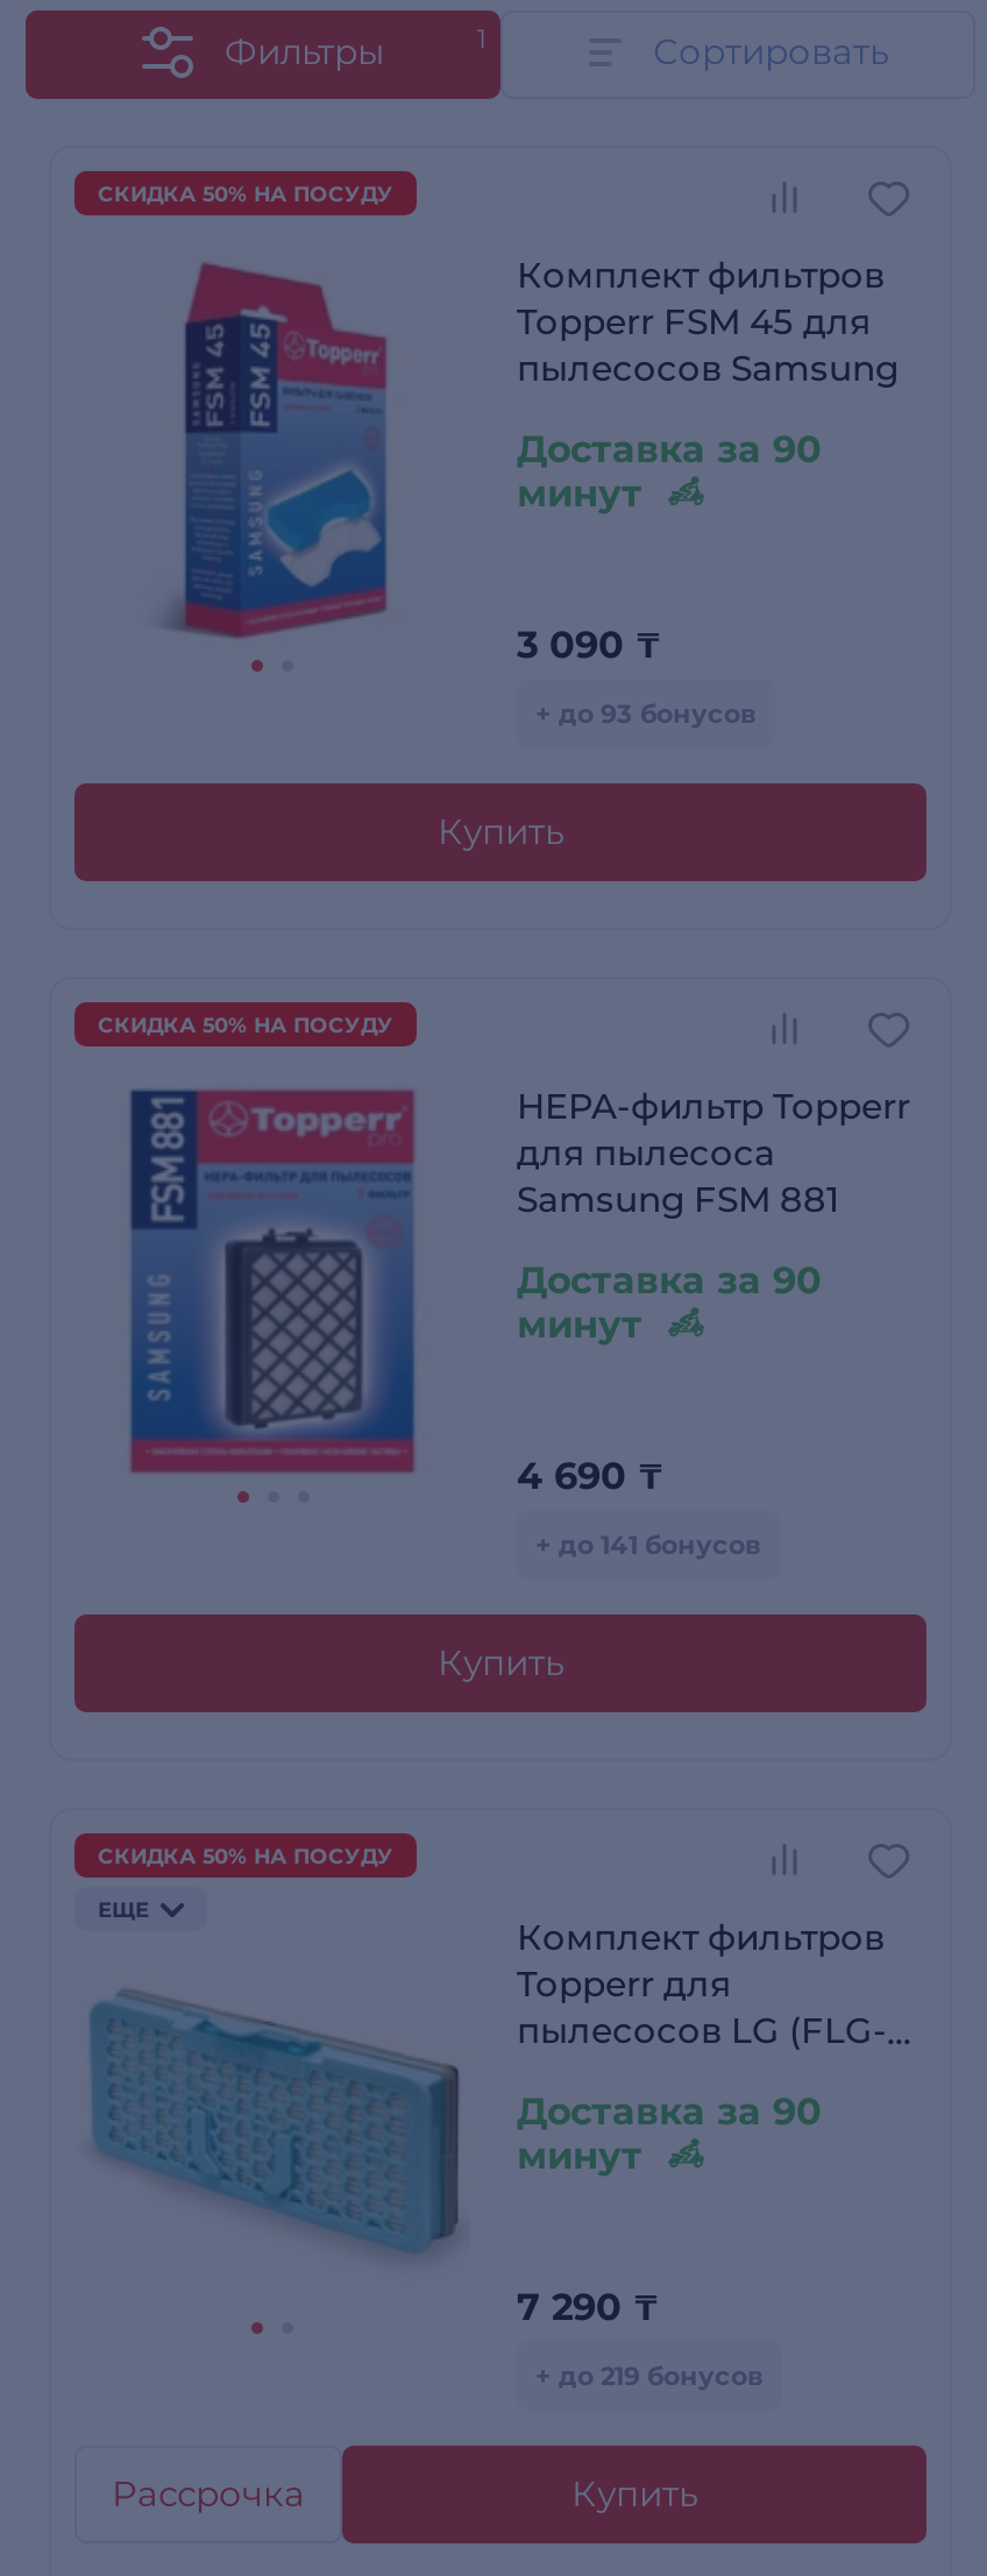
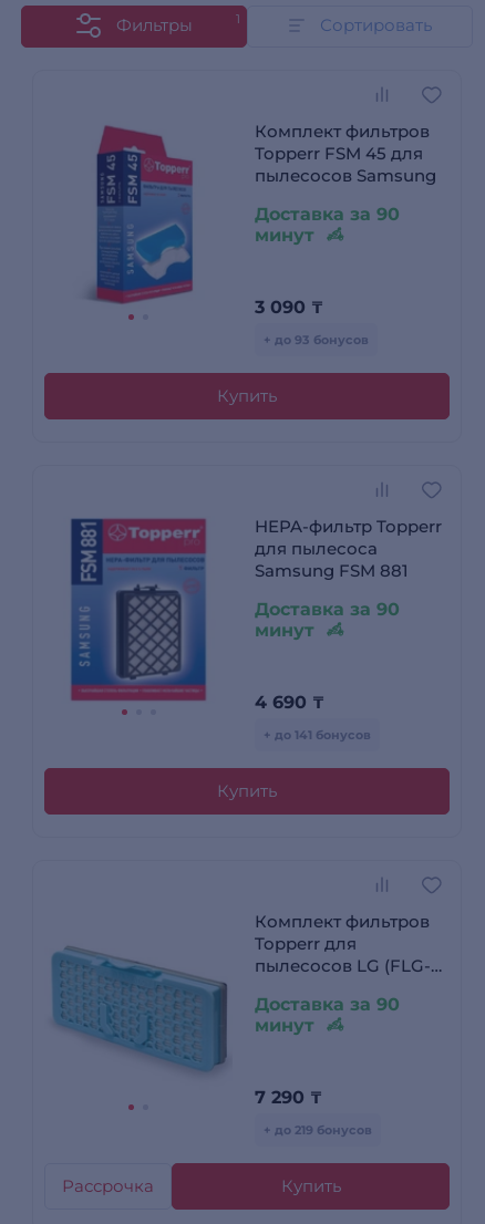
- СКИДКА 50% НА ПОСУДУ

- СКИДКА 50% НА ПОСУДУ

- СКИДКА 50% НА ПОСУДУ
- ЕЩЕ
